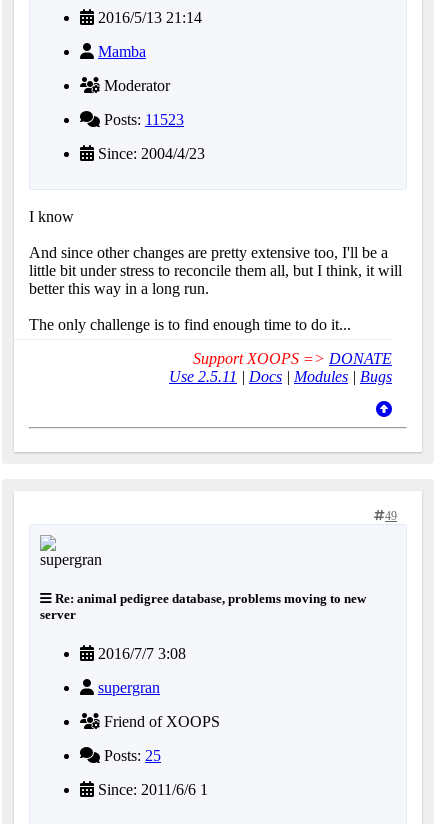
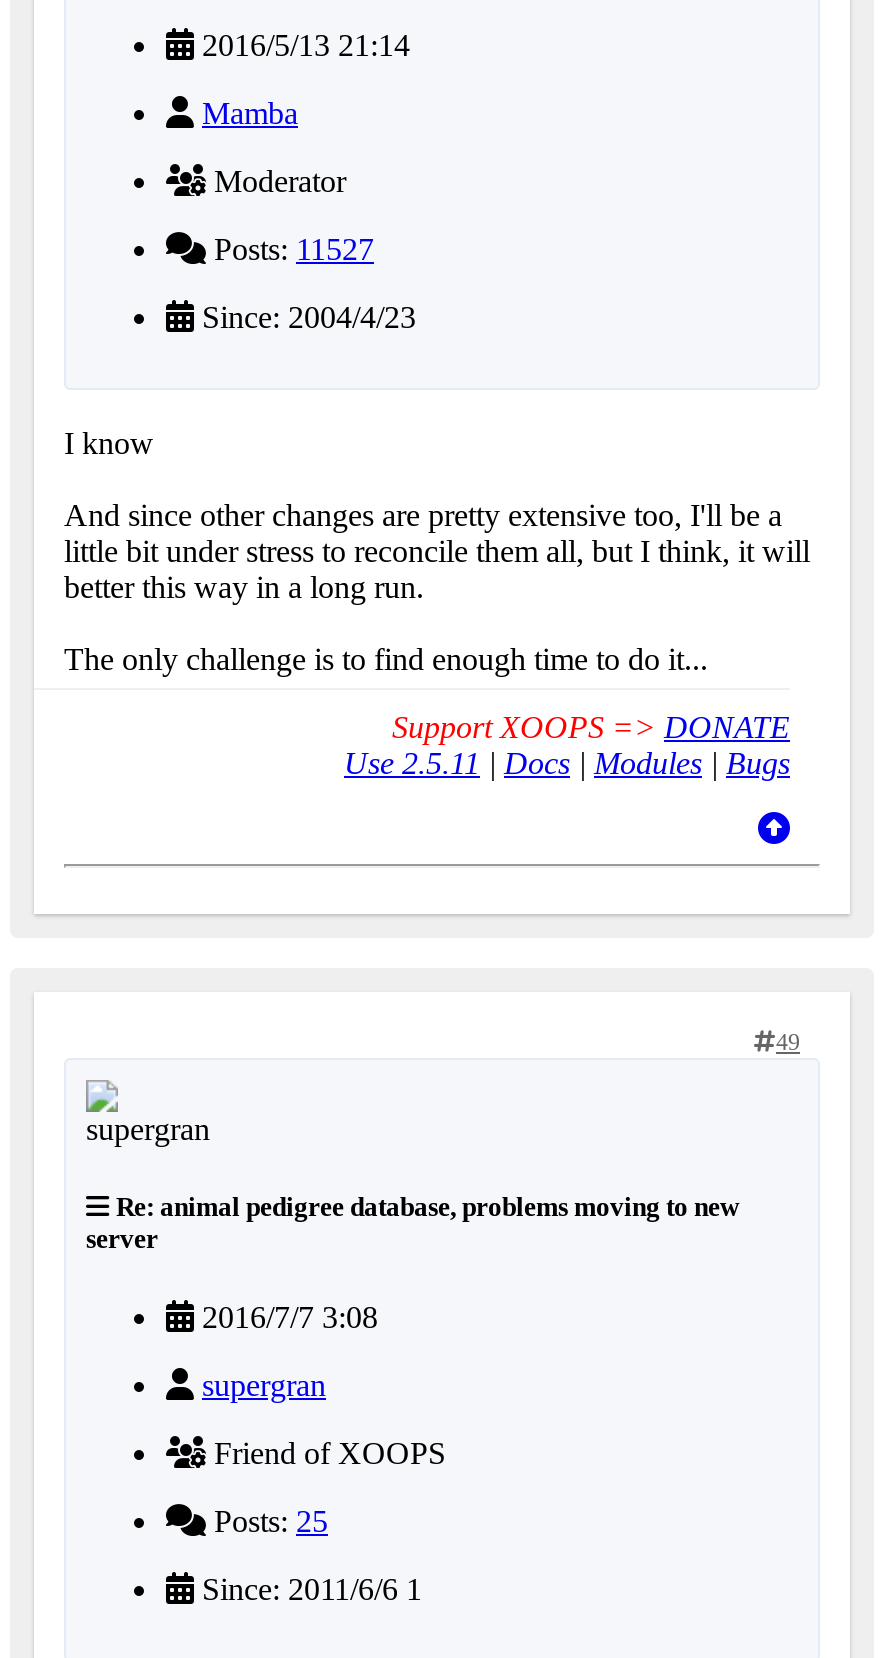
- Posts: 11523
+ Posts: 11527
